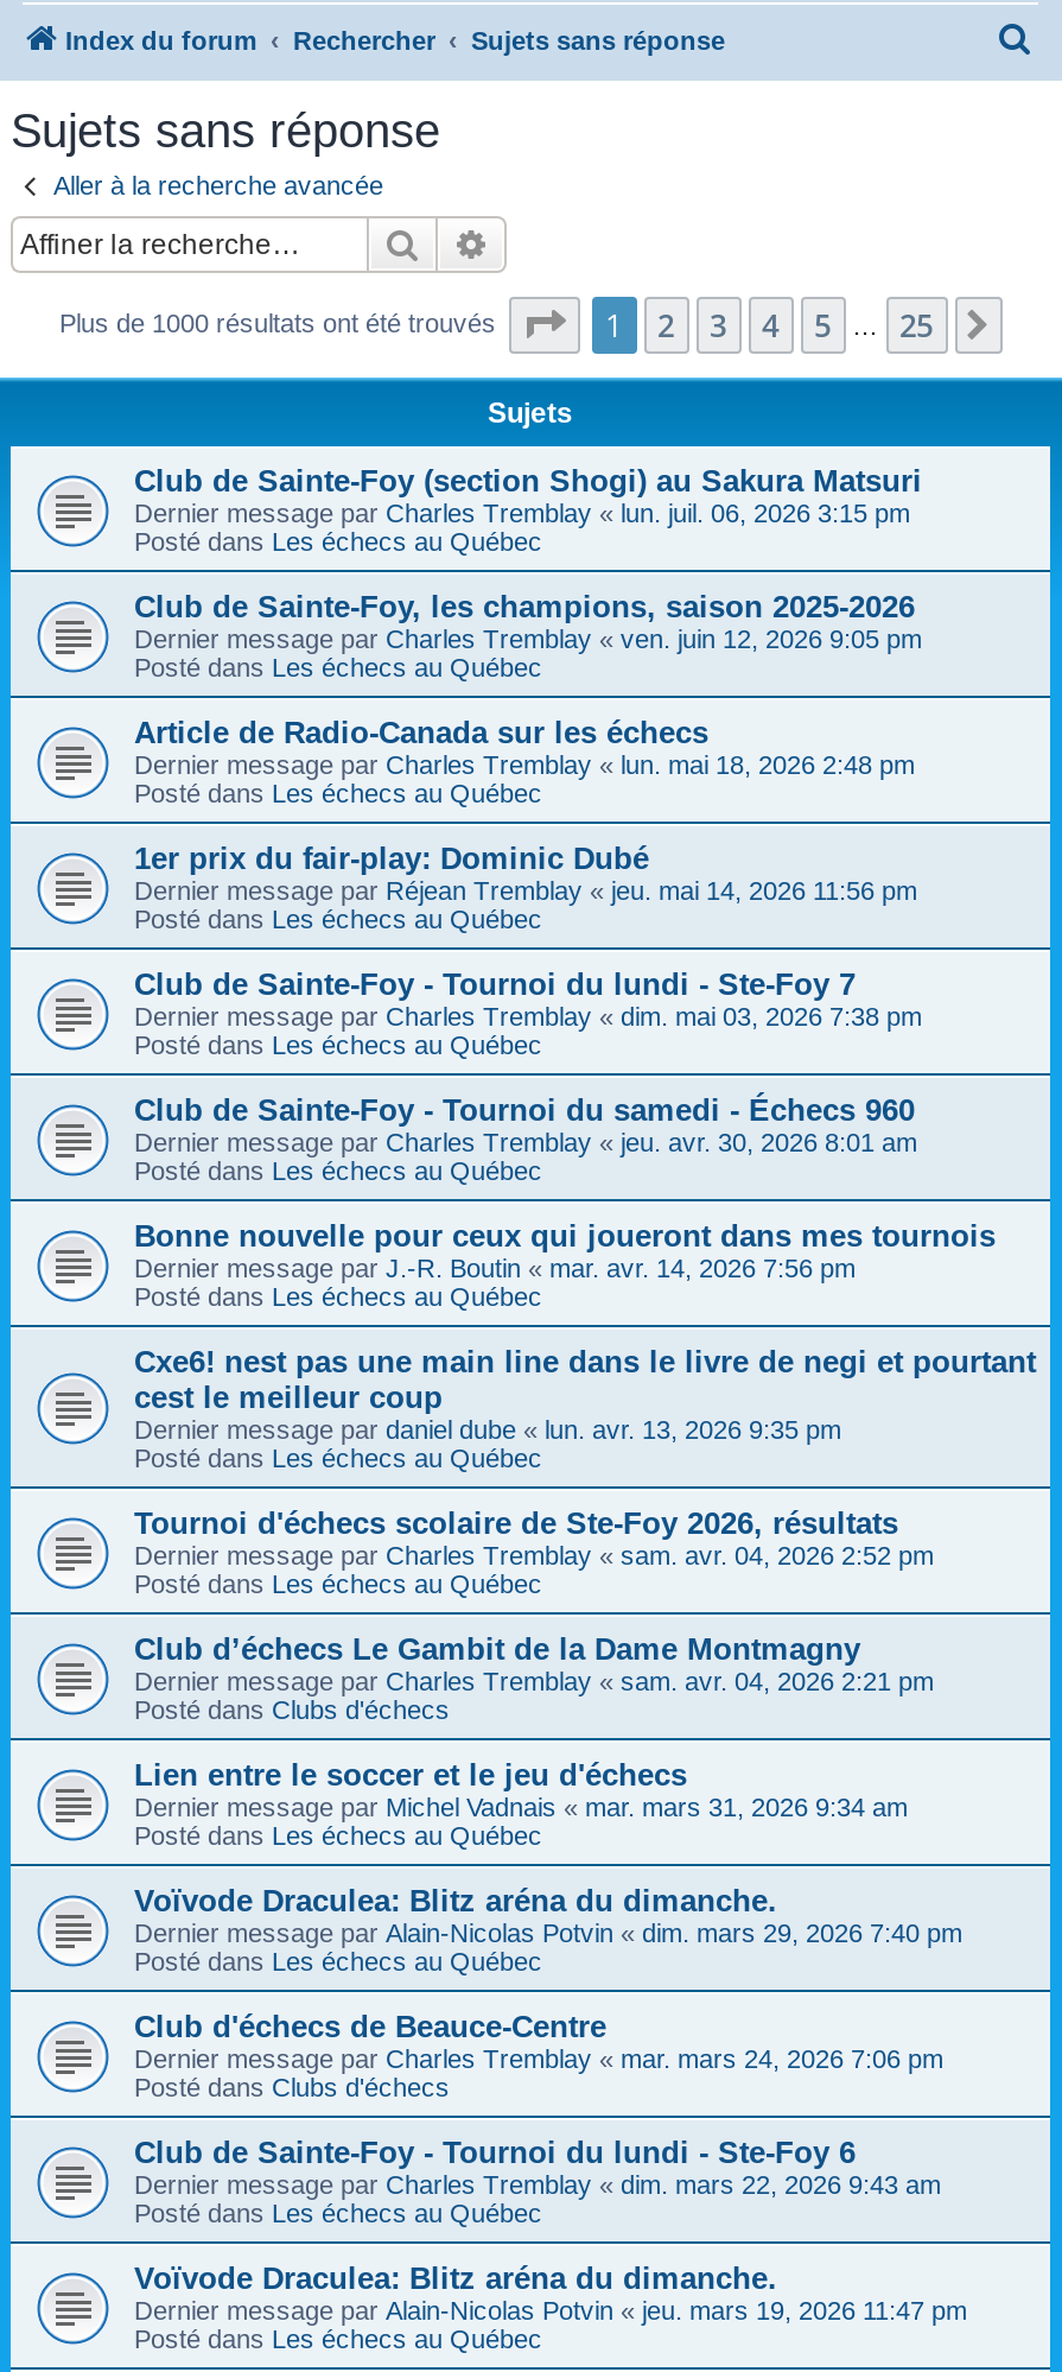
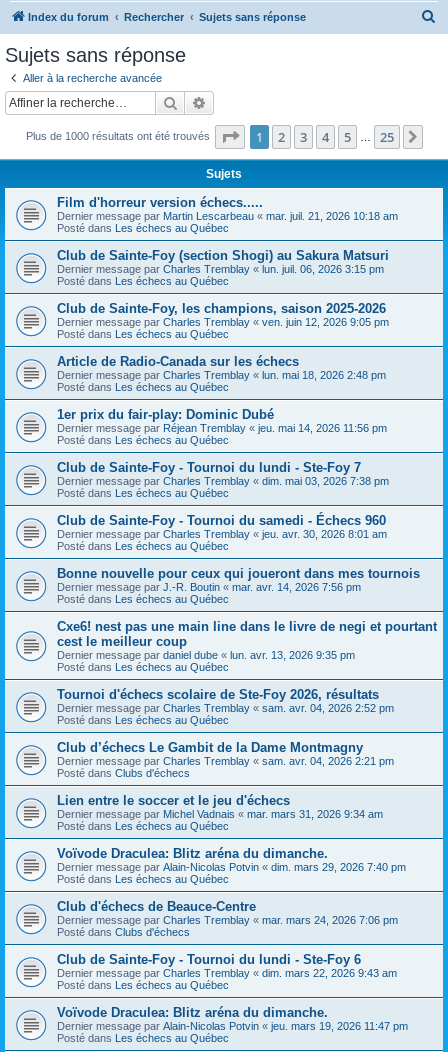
+ Film d'horreur version échecs.....
+ Dernier message par Martin Lescarbeau «mar. juil. 21, 2026 10:18 am
+ Posté dans Les échecs au Québec
